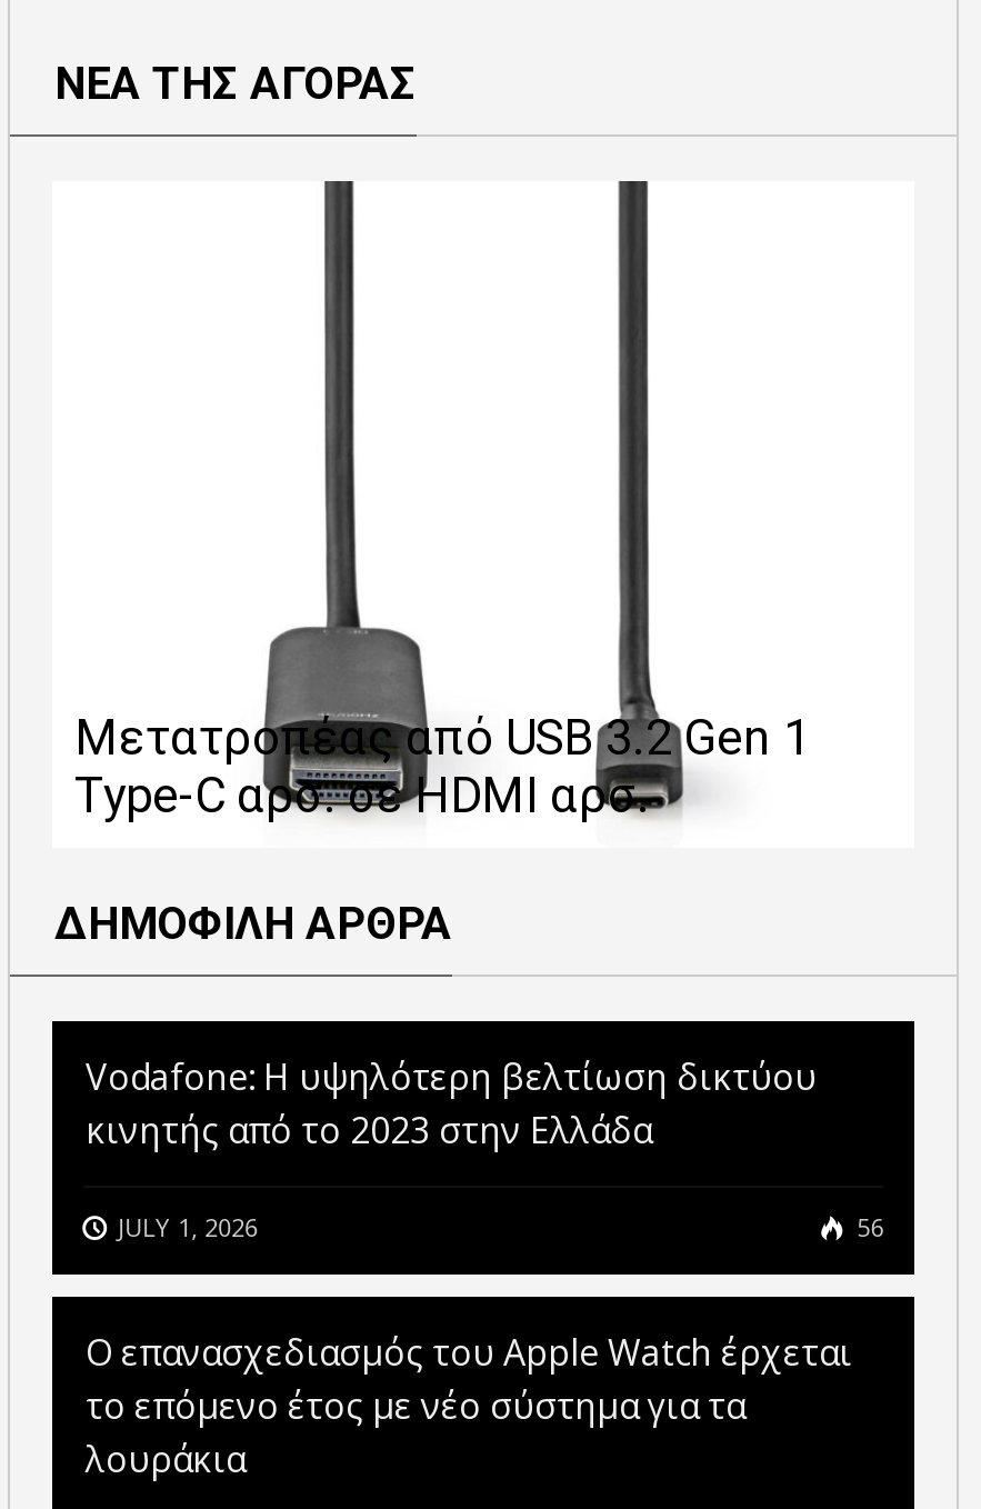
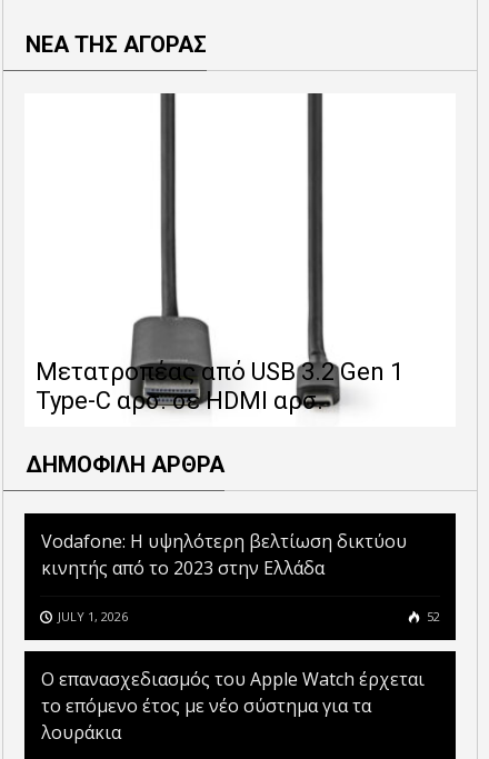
- 56
+ 52
